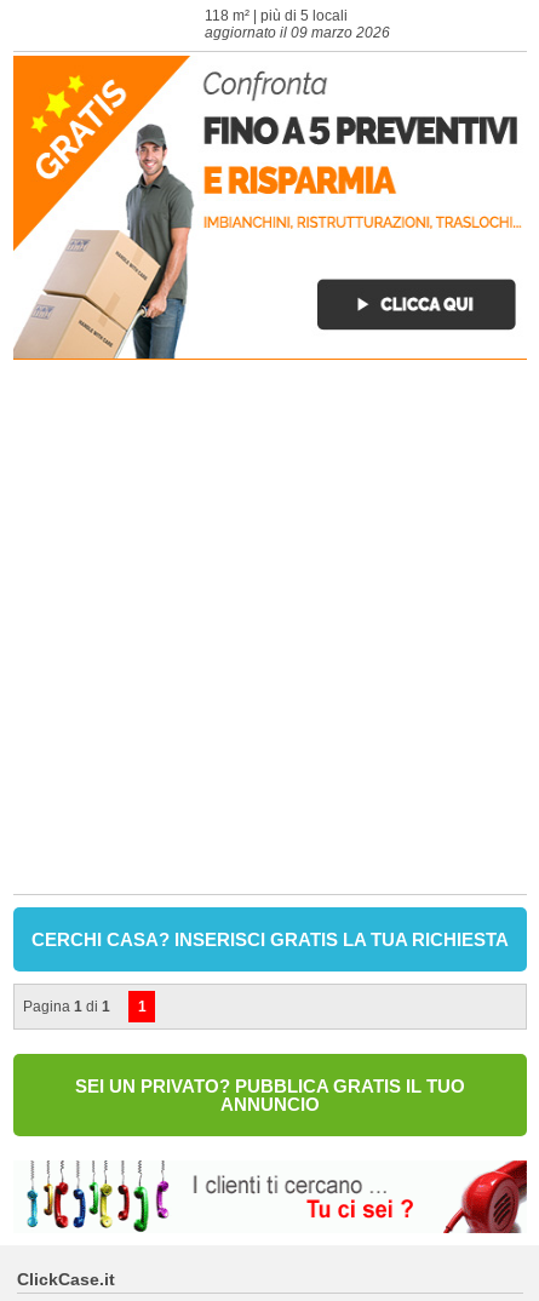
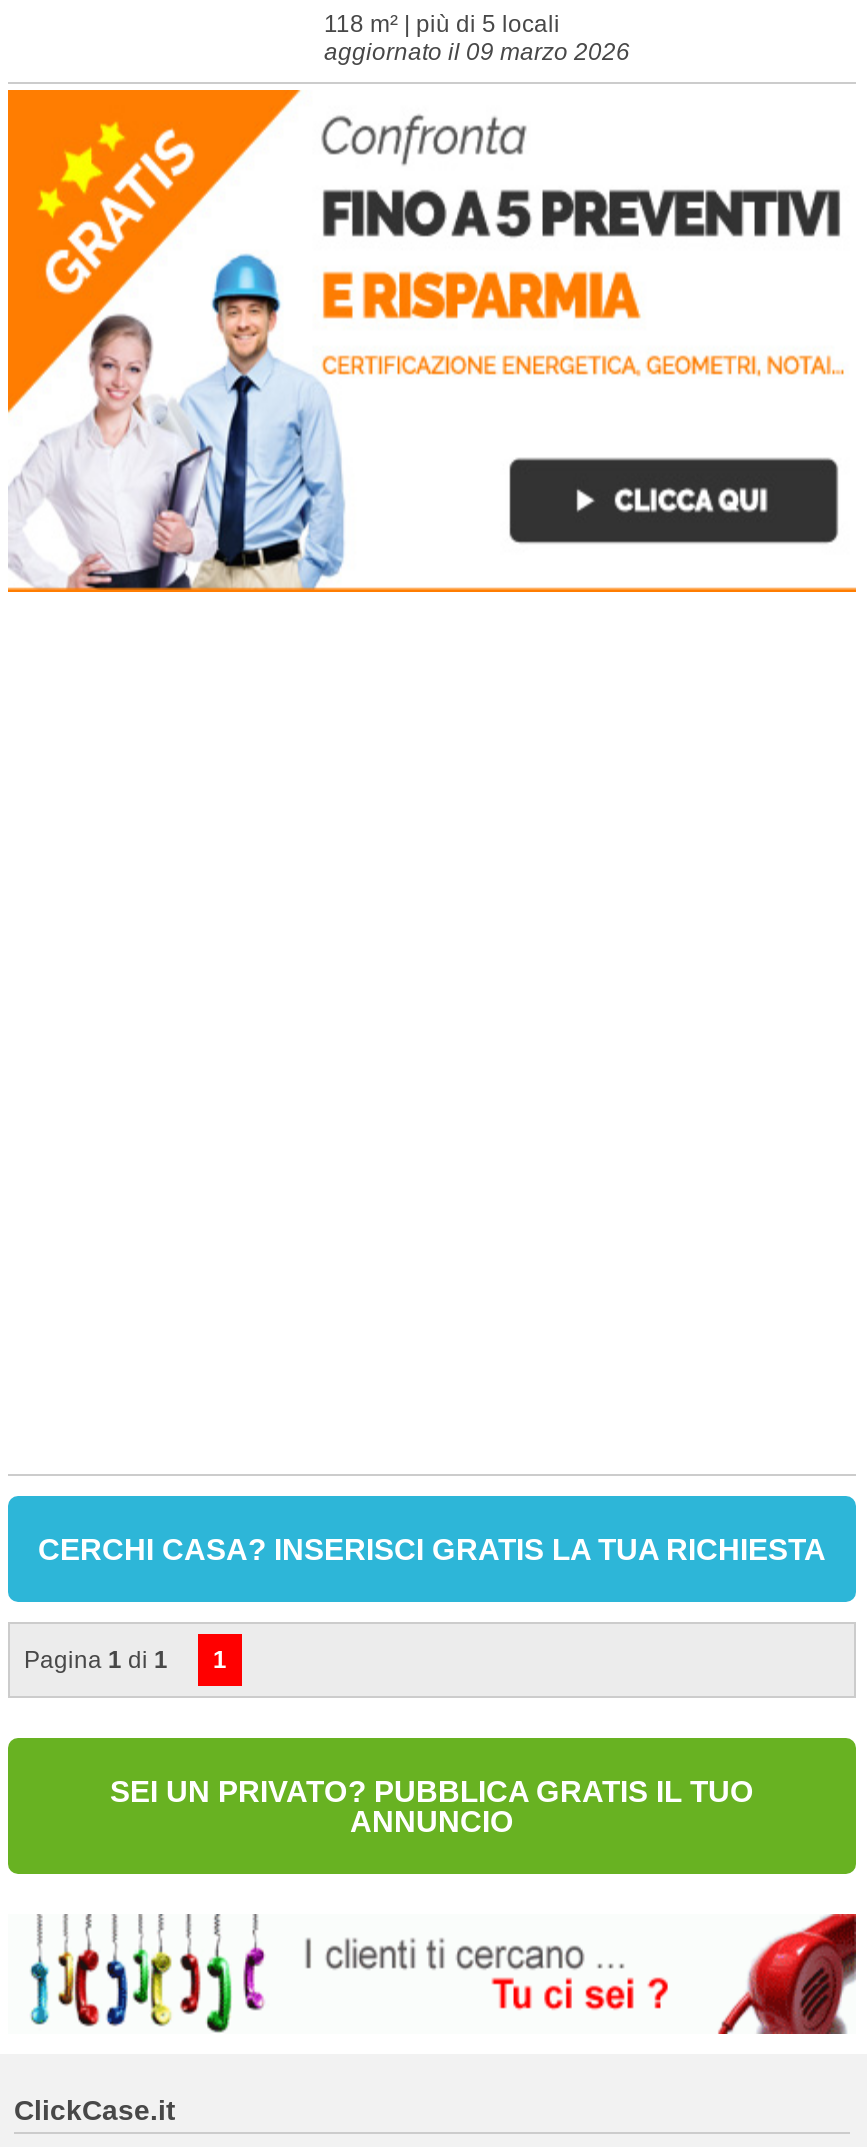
- [image]
+ [image]
